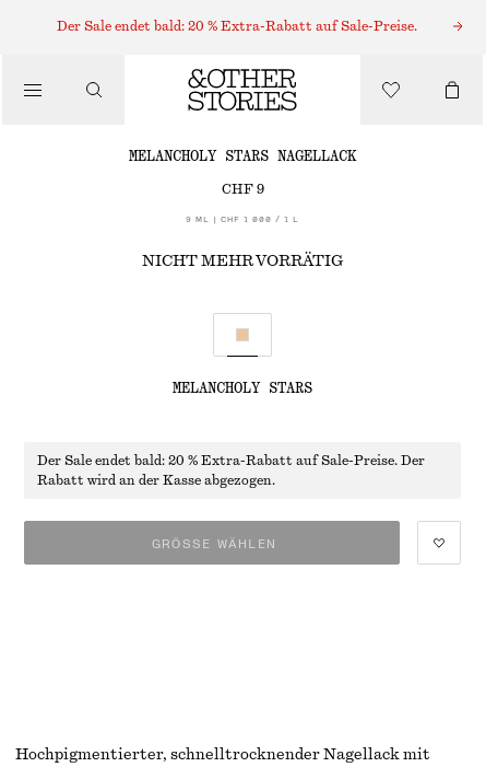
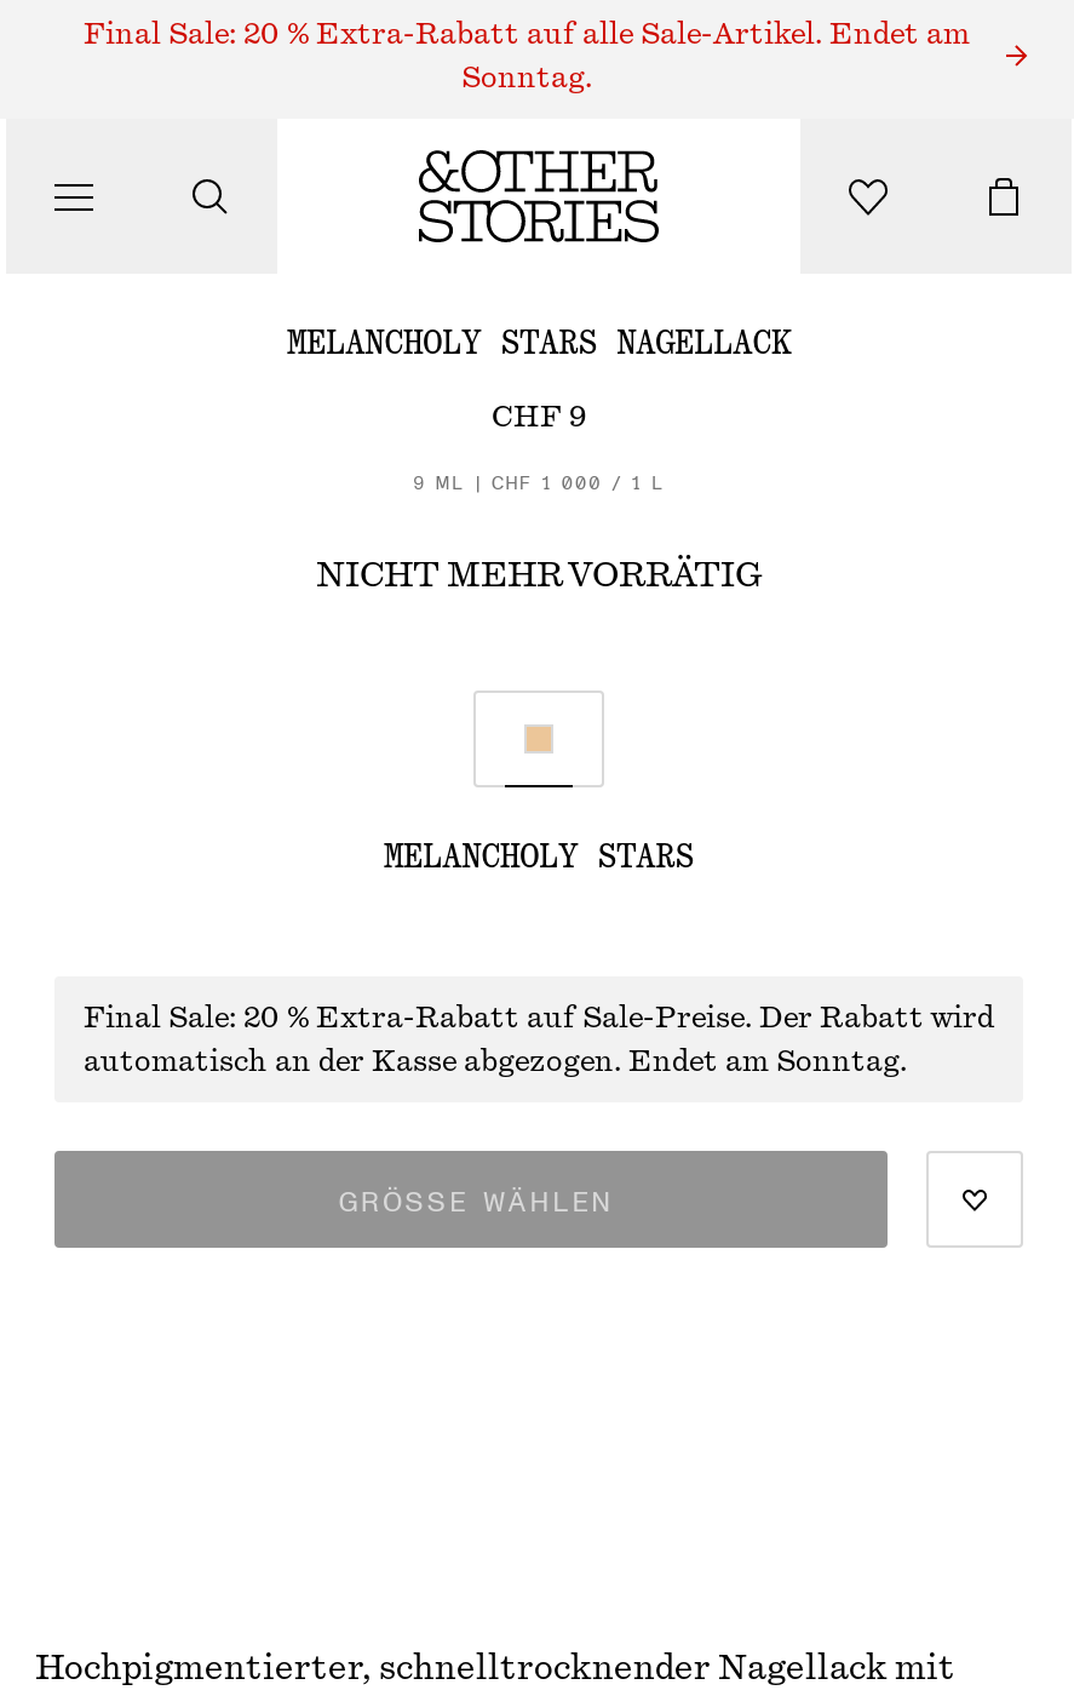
- Der Sale endet bald: 20 % Extra-Rabatt auf Sale-Preise.
+ Final Sale: 20 % Extra-Rabatt auf alle Sale-Artikel. Endet am
+ Sonntag.

- Der Sale endet bald: 20 % Extra-Rabatt auf Sale-Preise. Der
+ Final Sale: 20 % Extra-Rabatt auf Sale-Preise. Der Rabatt wird

- Rabatt wird an der Kasse abgezogen.
+ automatisch an der Kasse abgezogen. Endet am Sonntag.
